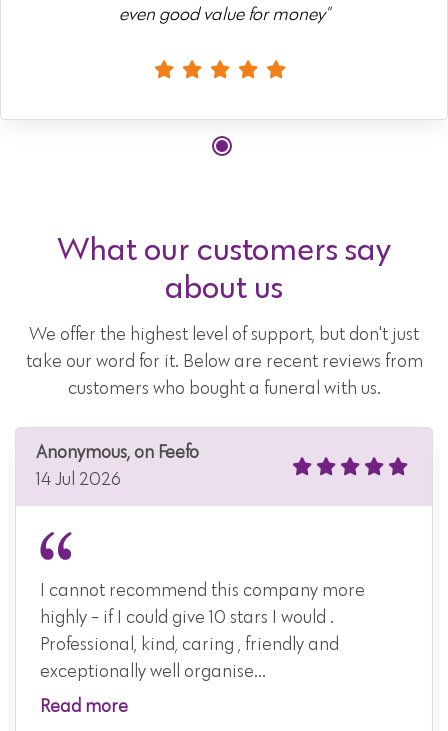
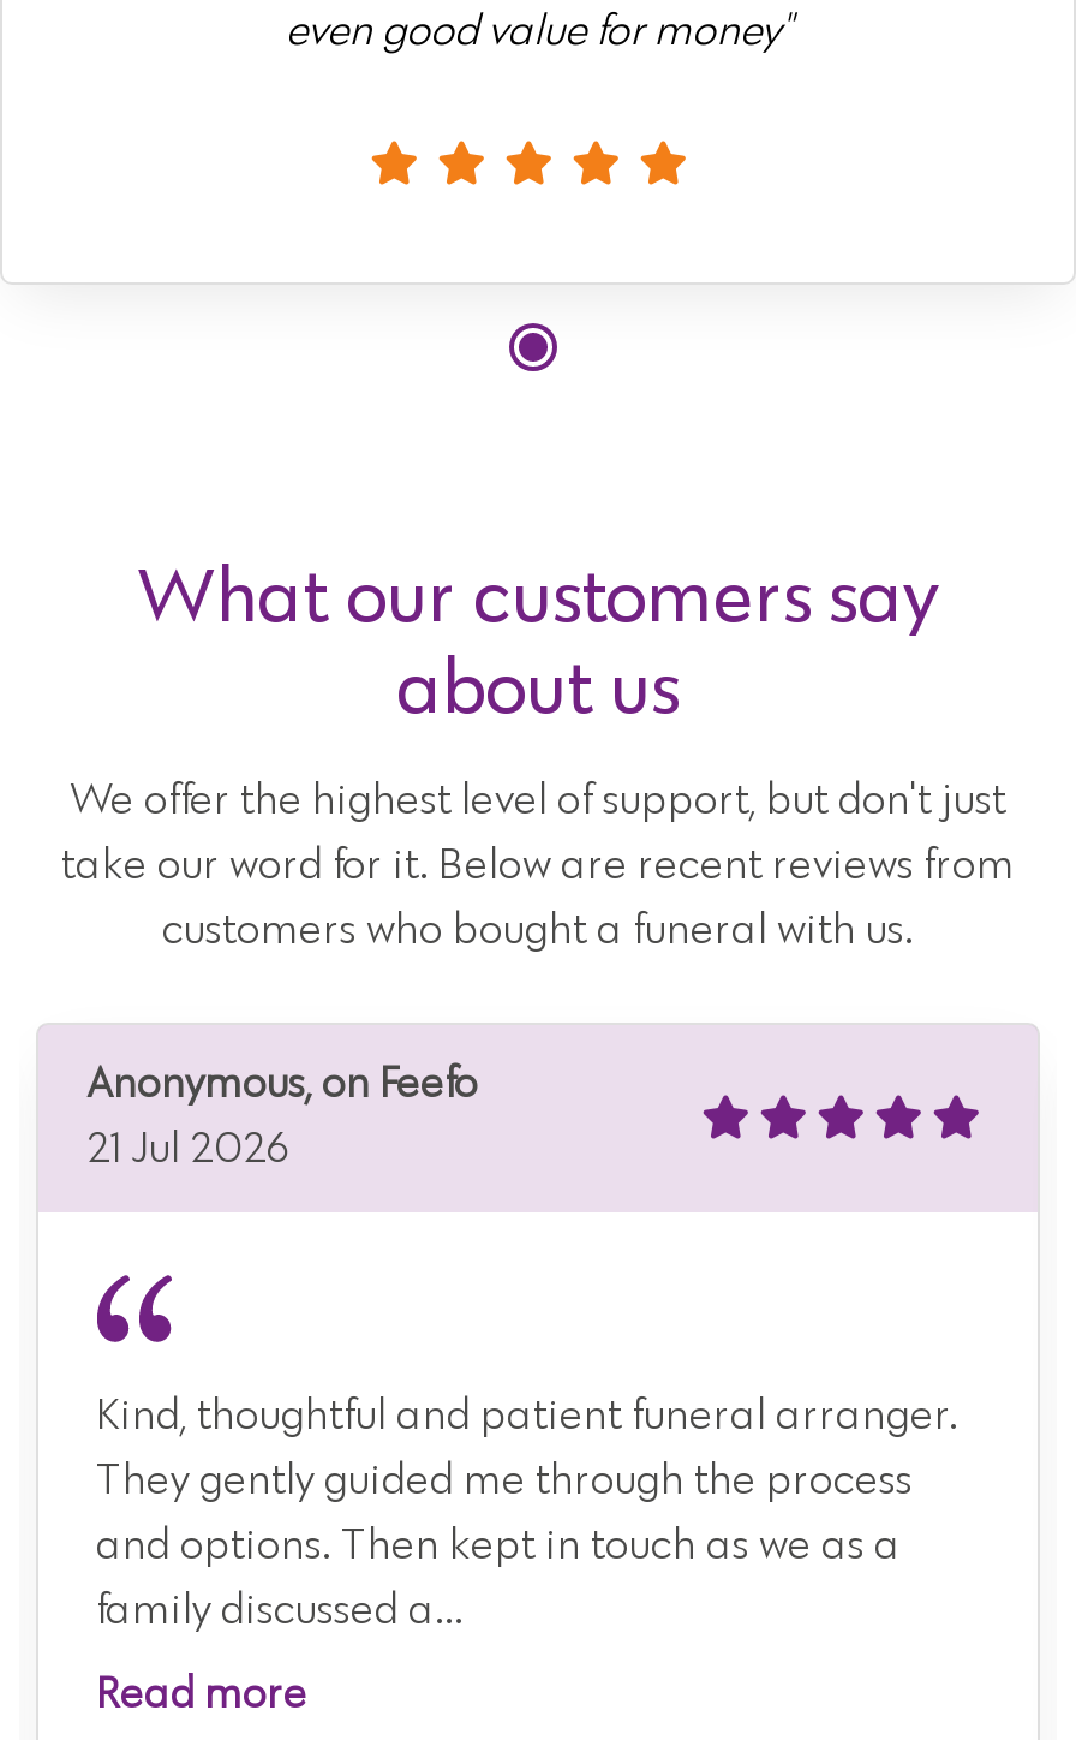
- 14 Jul 2026
+ 21 Jul 2026

- I cannot recommend this company more
+ Kind, thoughtful and patient funeral arranger.

- highly - if I could give 10 stars I would .
+ They gently guided me through the process

- Professional, kind, caring , friendly and
+ and options. Then kept in touch as we as a

- exceptionally well organise...
+ family discussed a...
